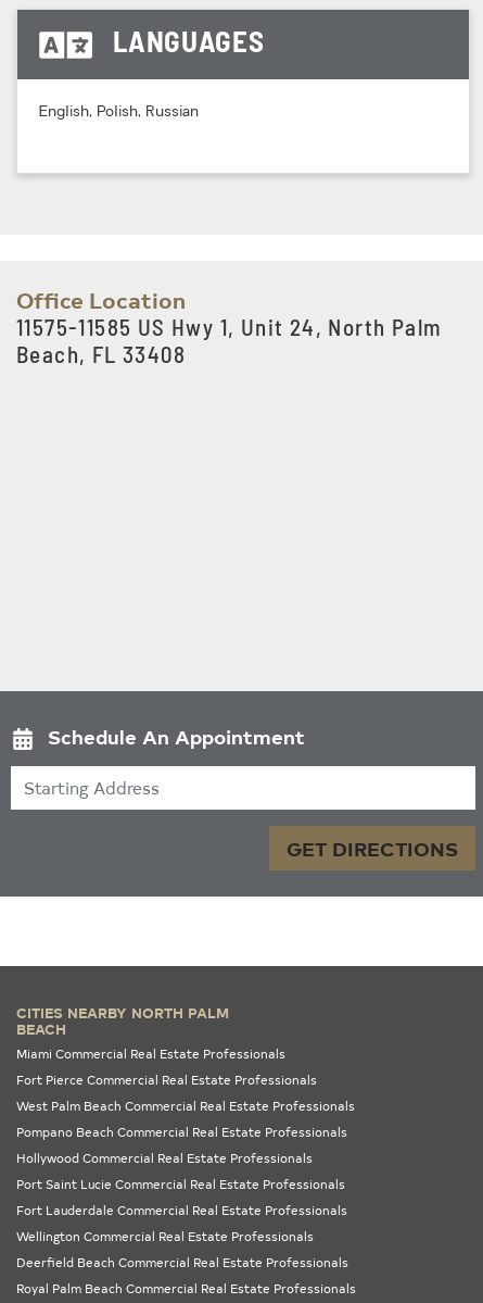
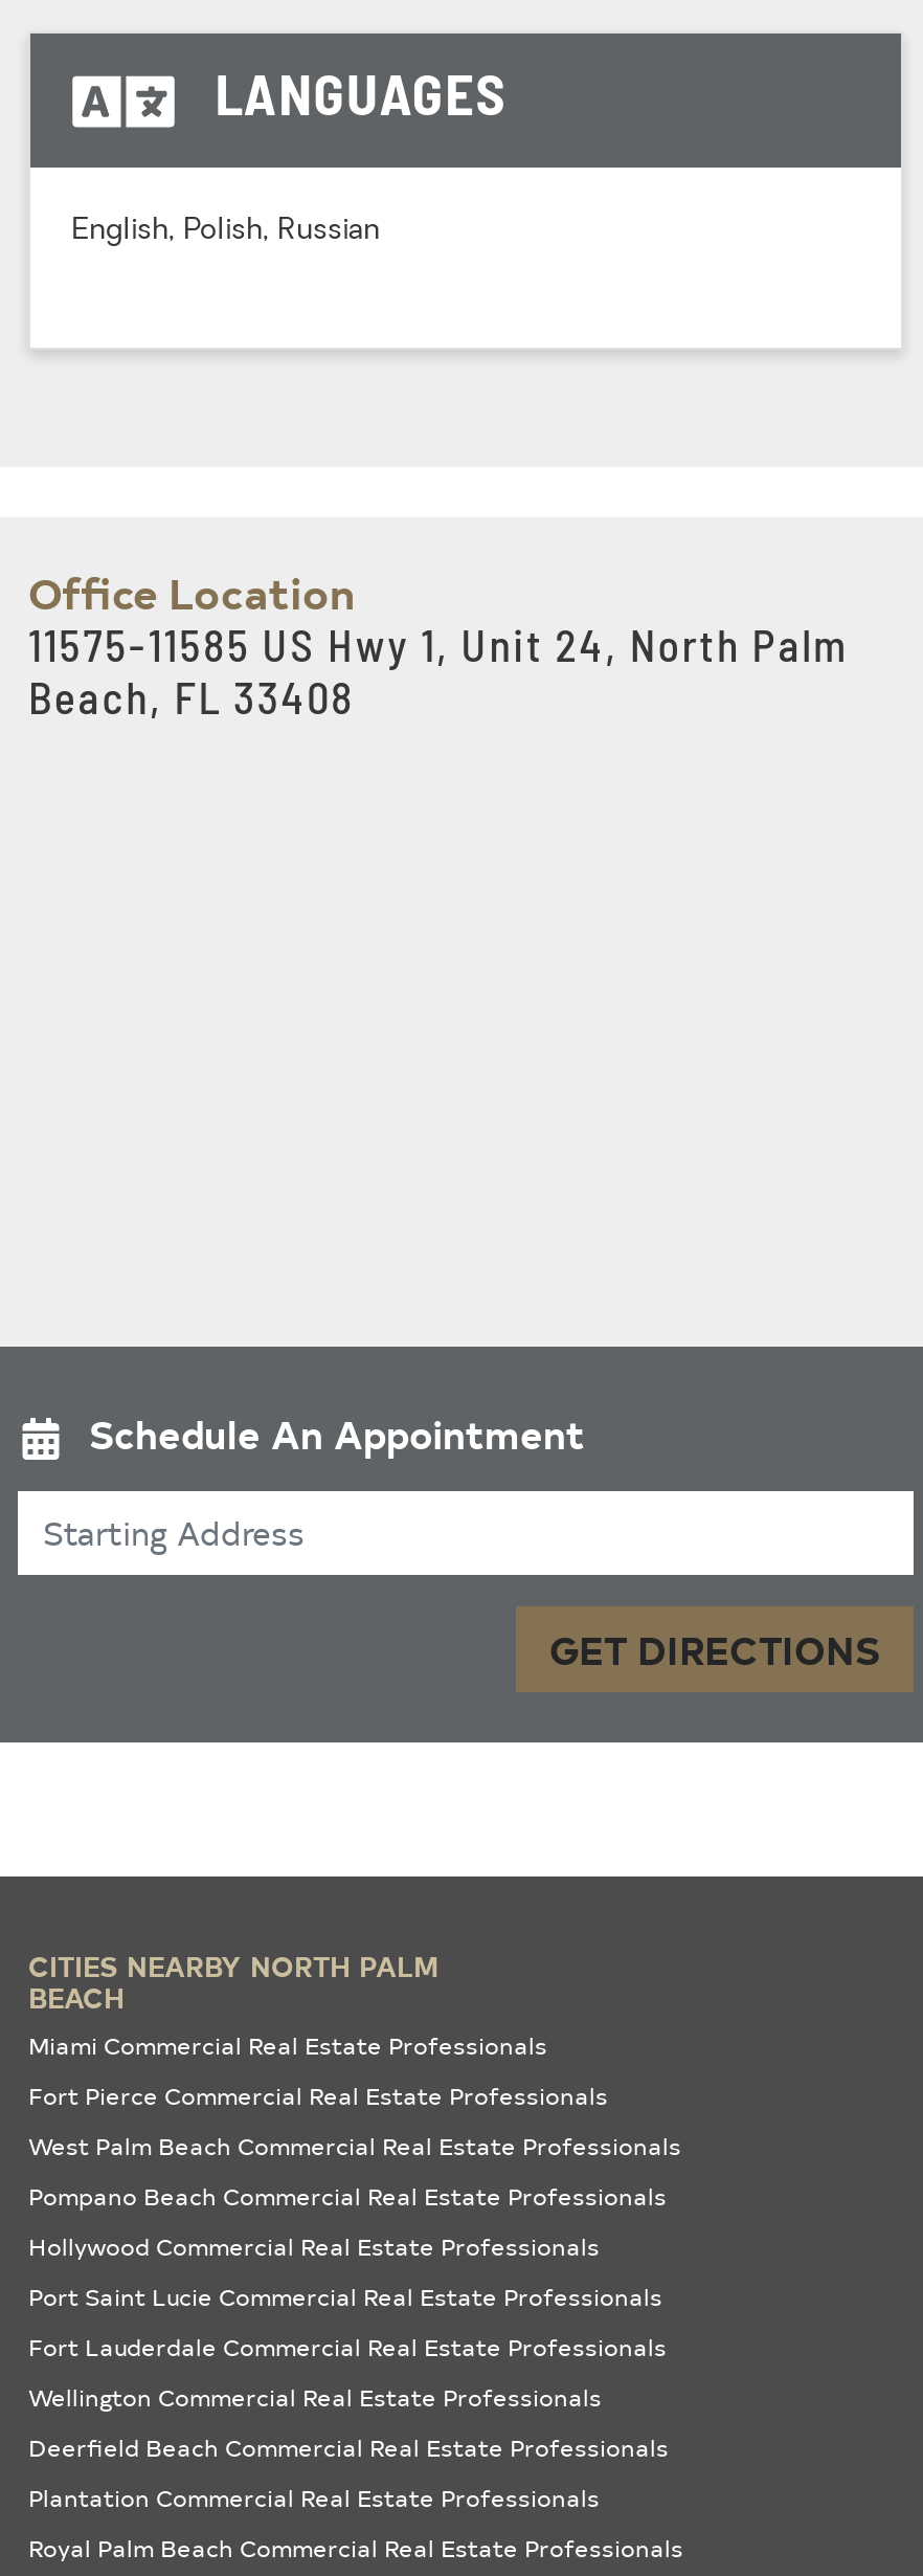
+ Plantation Commercial Real Estate Professionals
